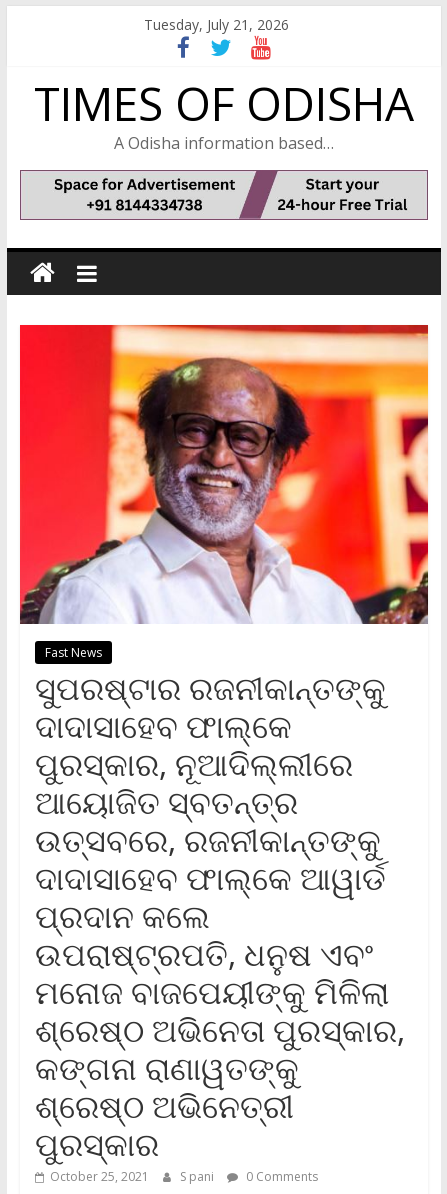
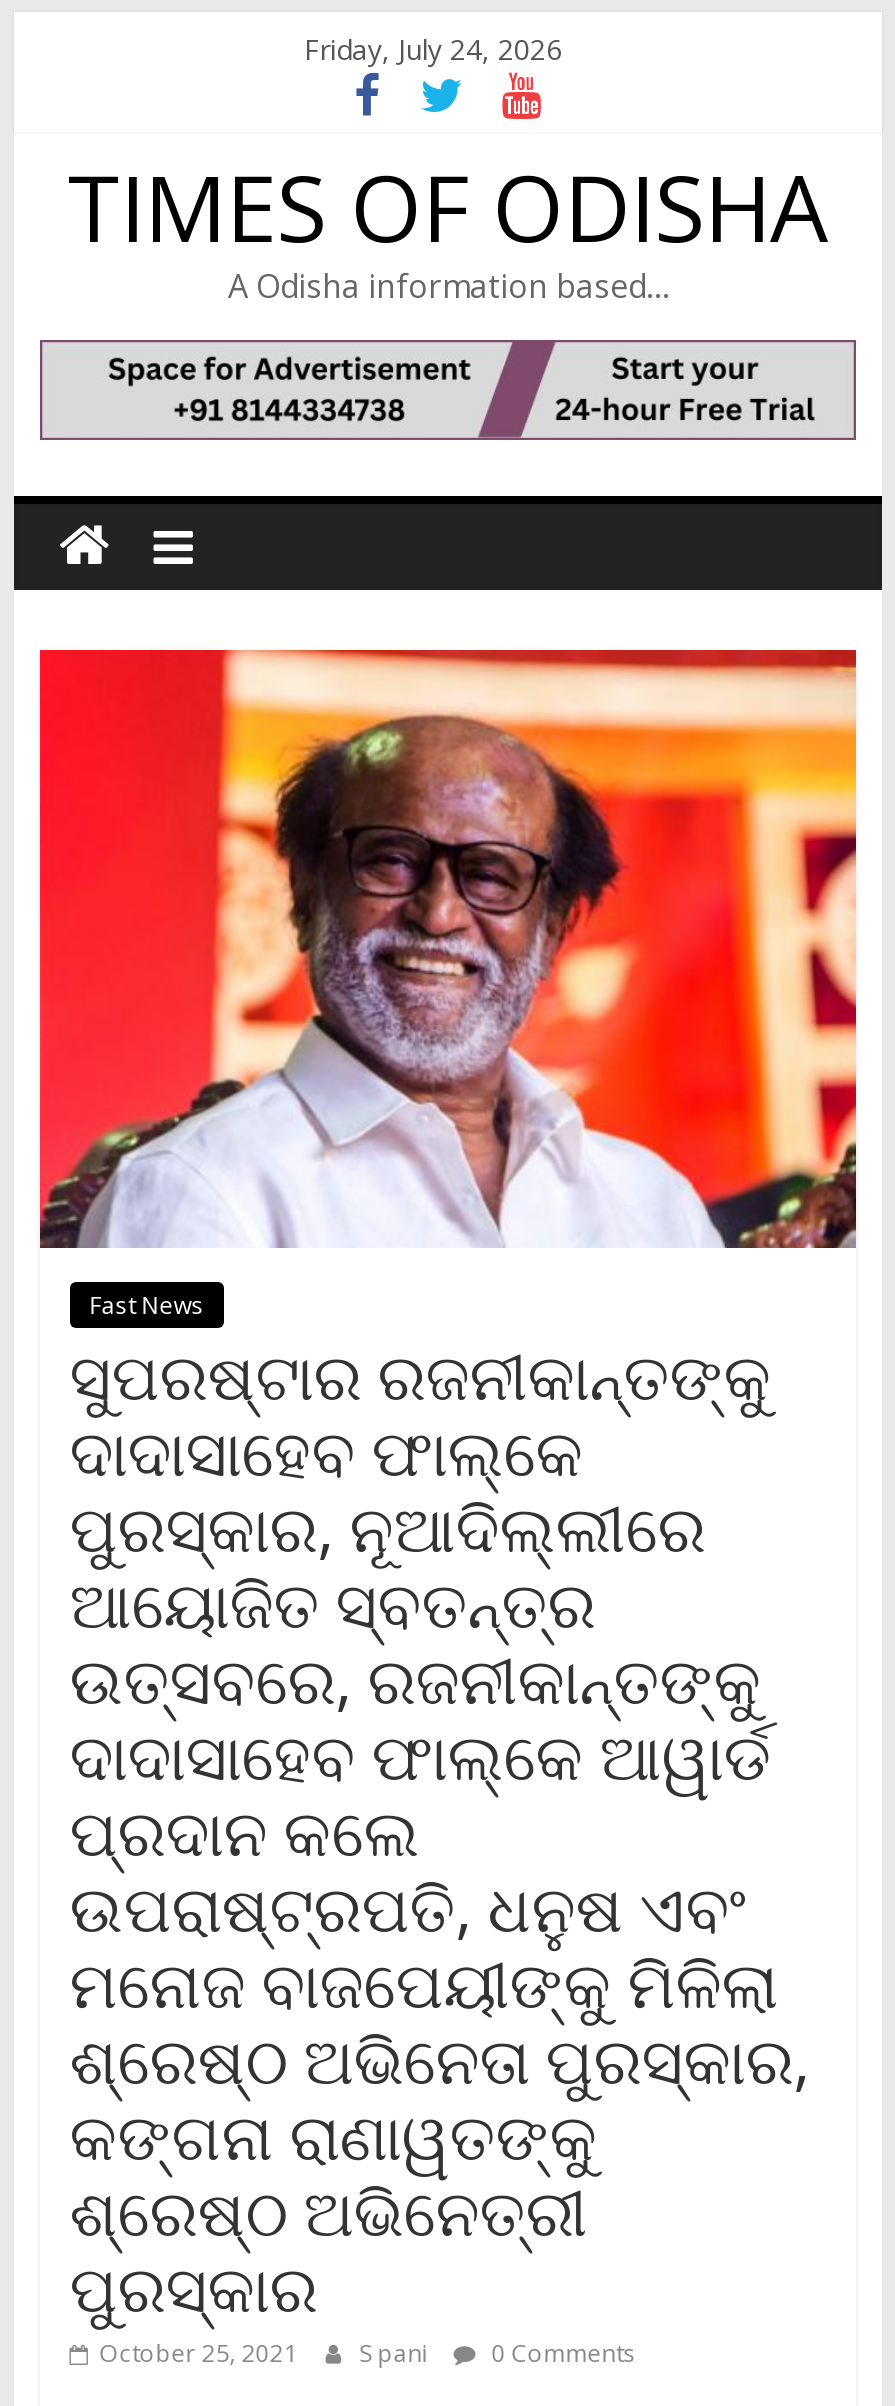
- Tuesday, July 21, 2026
+ Friday, July 24, 2026
